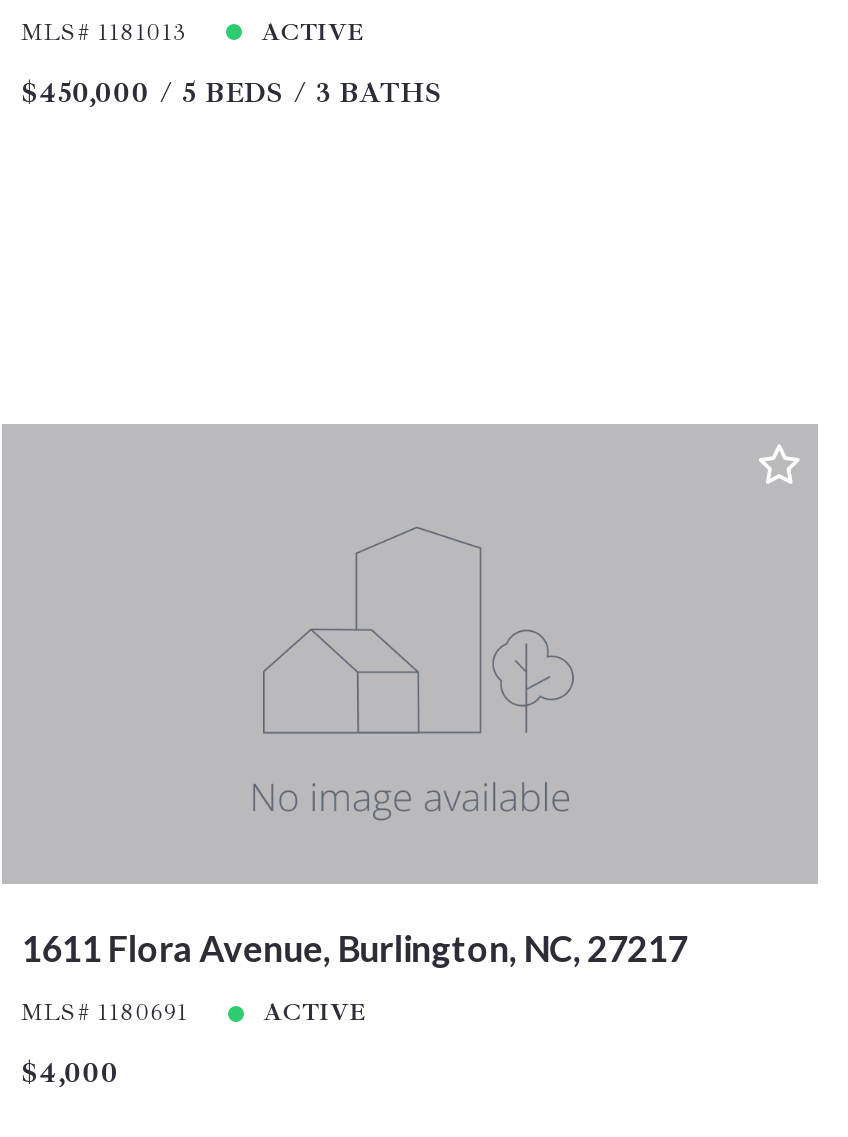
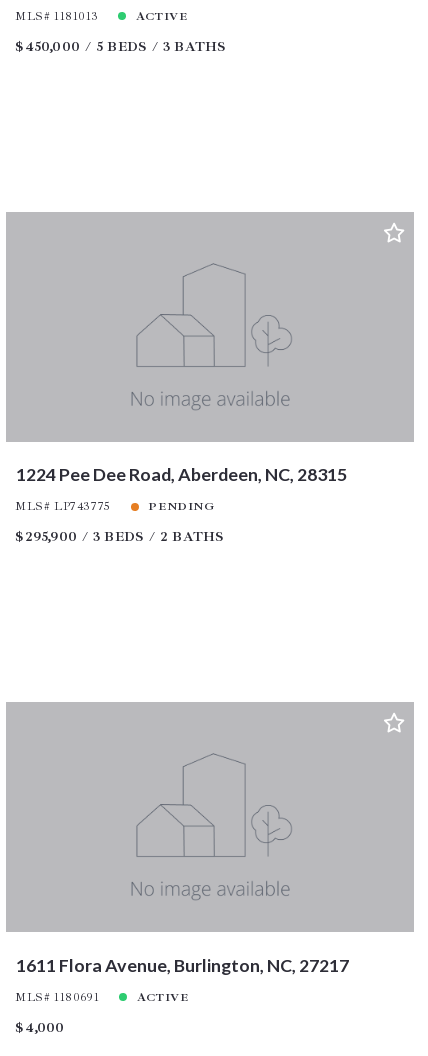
+ 1224 Pee Dee Road, Aberdeen, NC, 28315
+ MLS# LP743775
+ PENDING
+ $295,900
+ 3 BEDS
+ 2 BATHS
